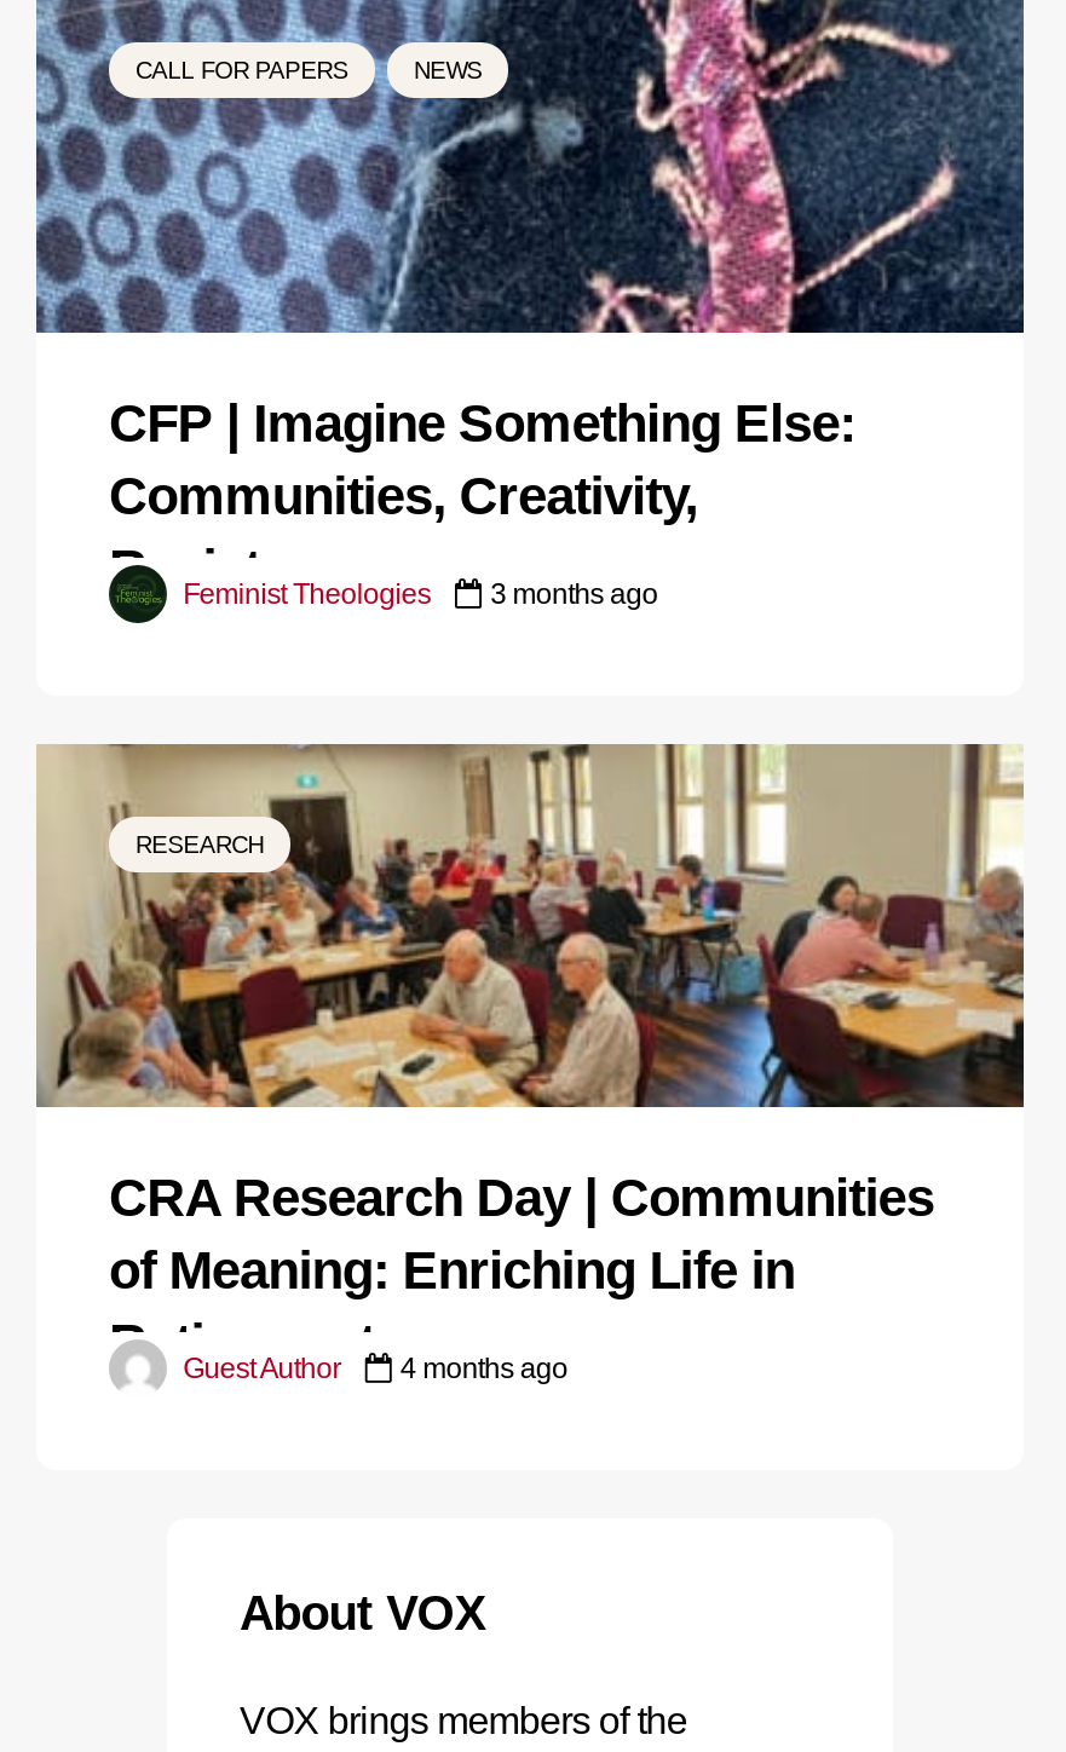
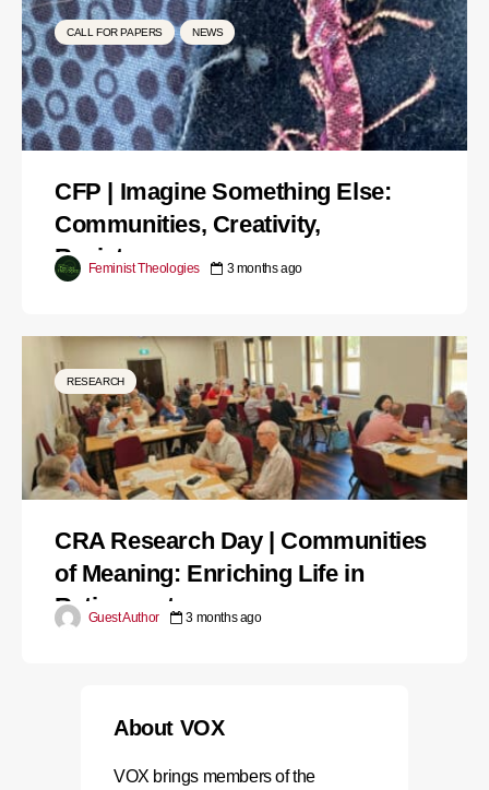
- 4 months ago
+ 3 months ago
